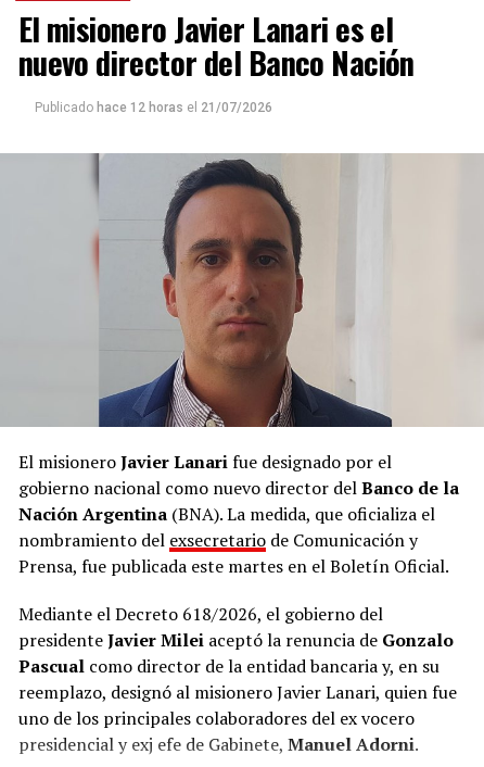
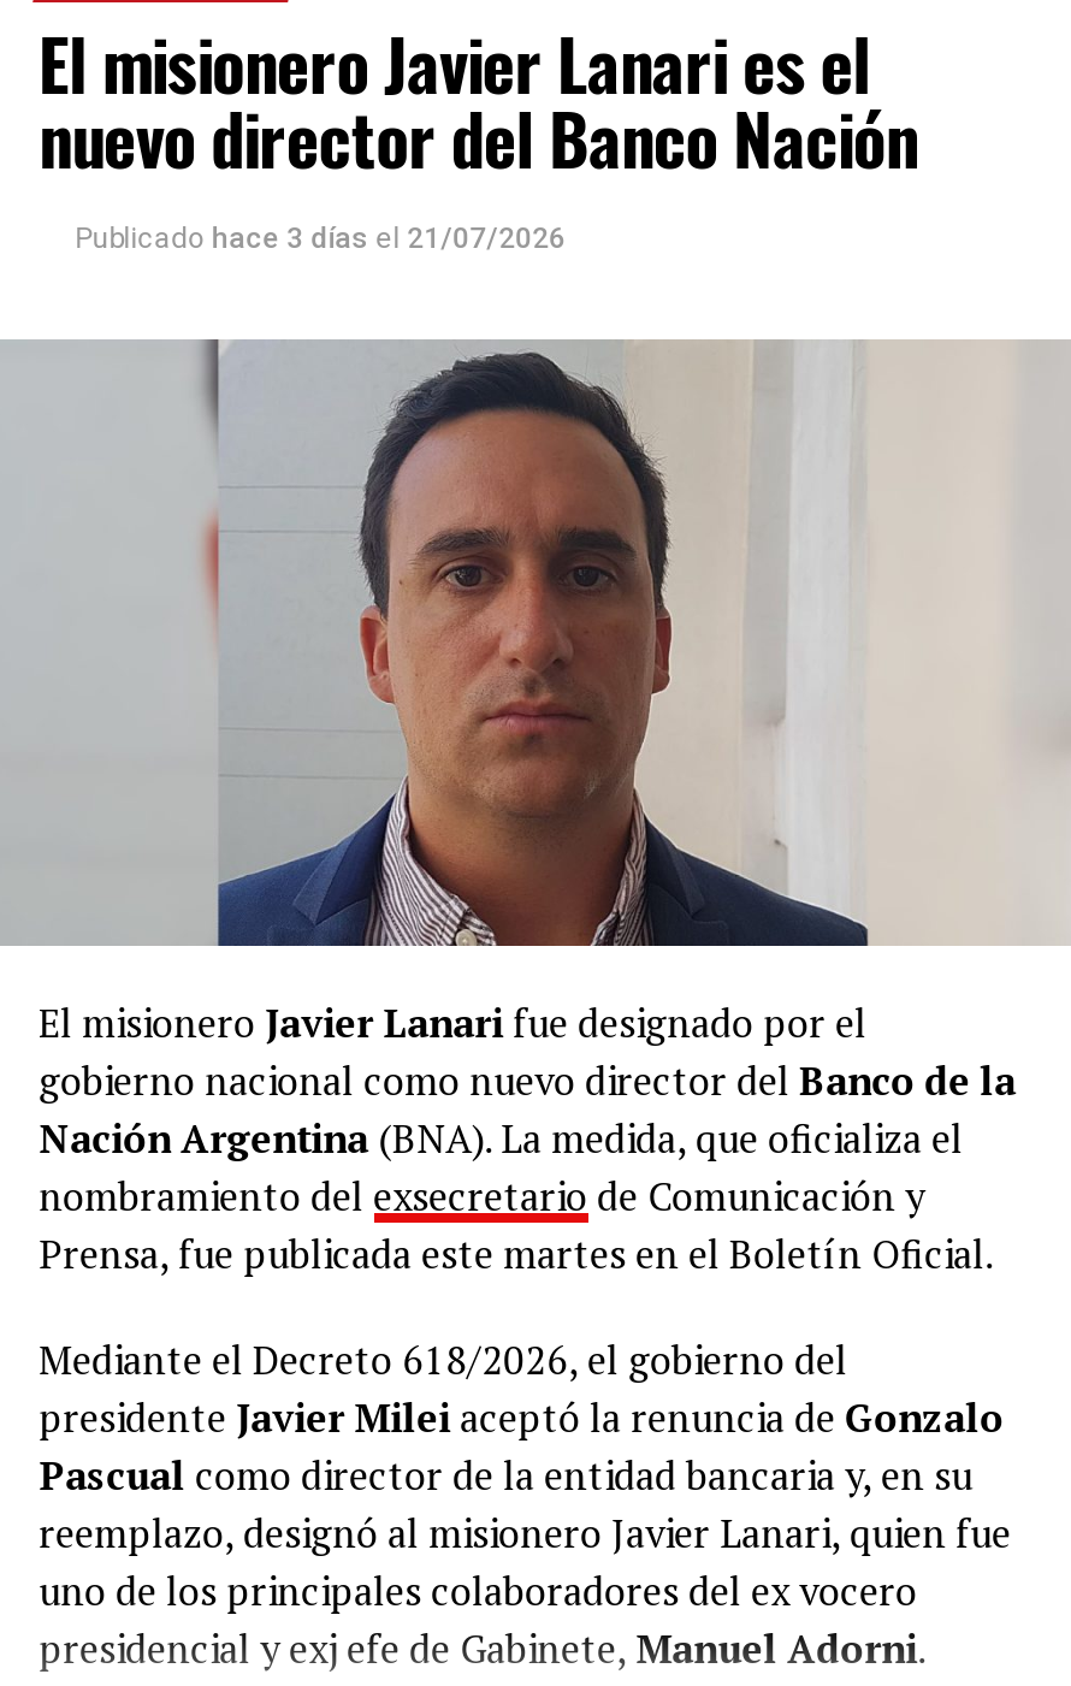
- Publicado hace 12 horas el 21/07/2026
+ Publicado hace 3 días el 21/07/2026
